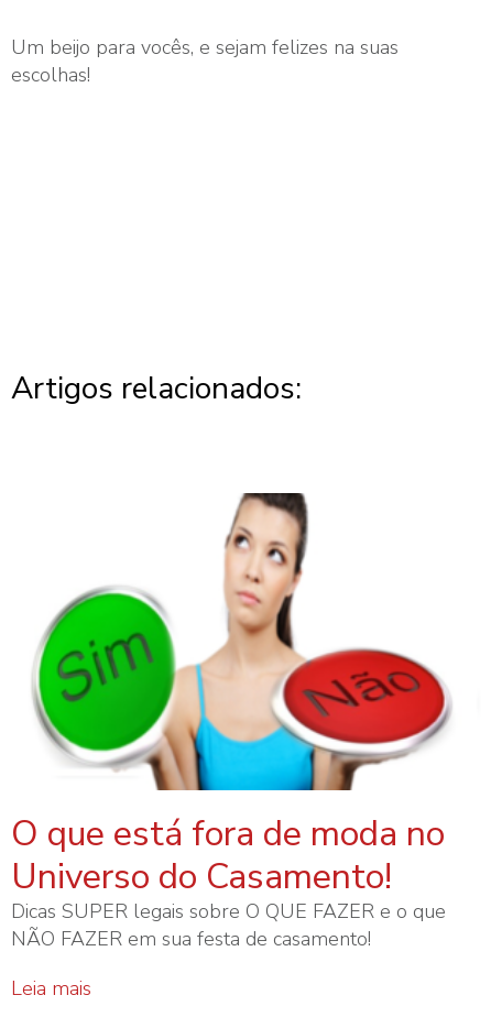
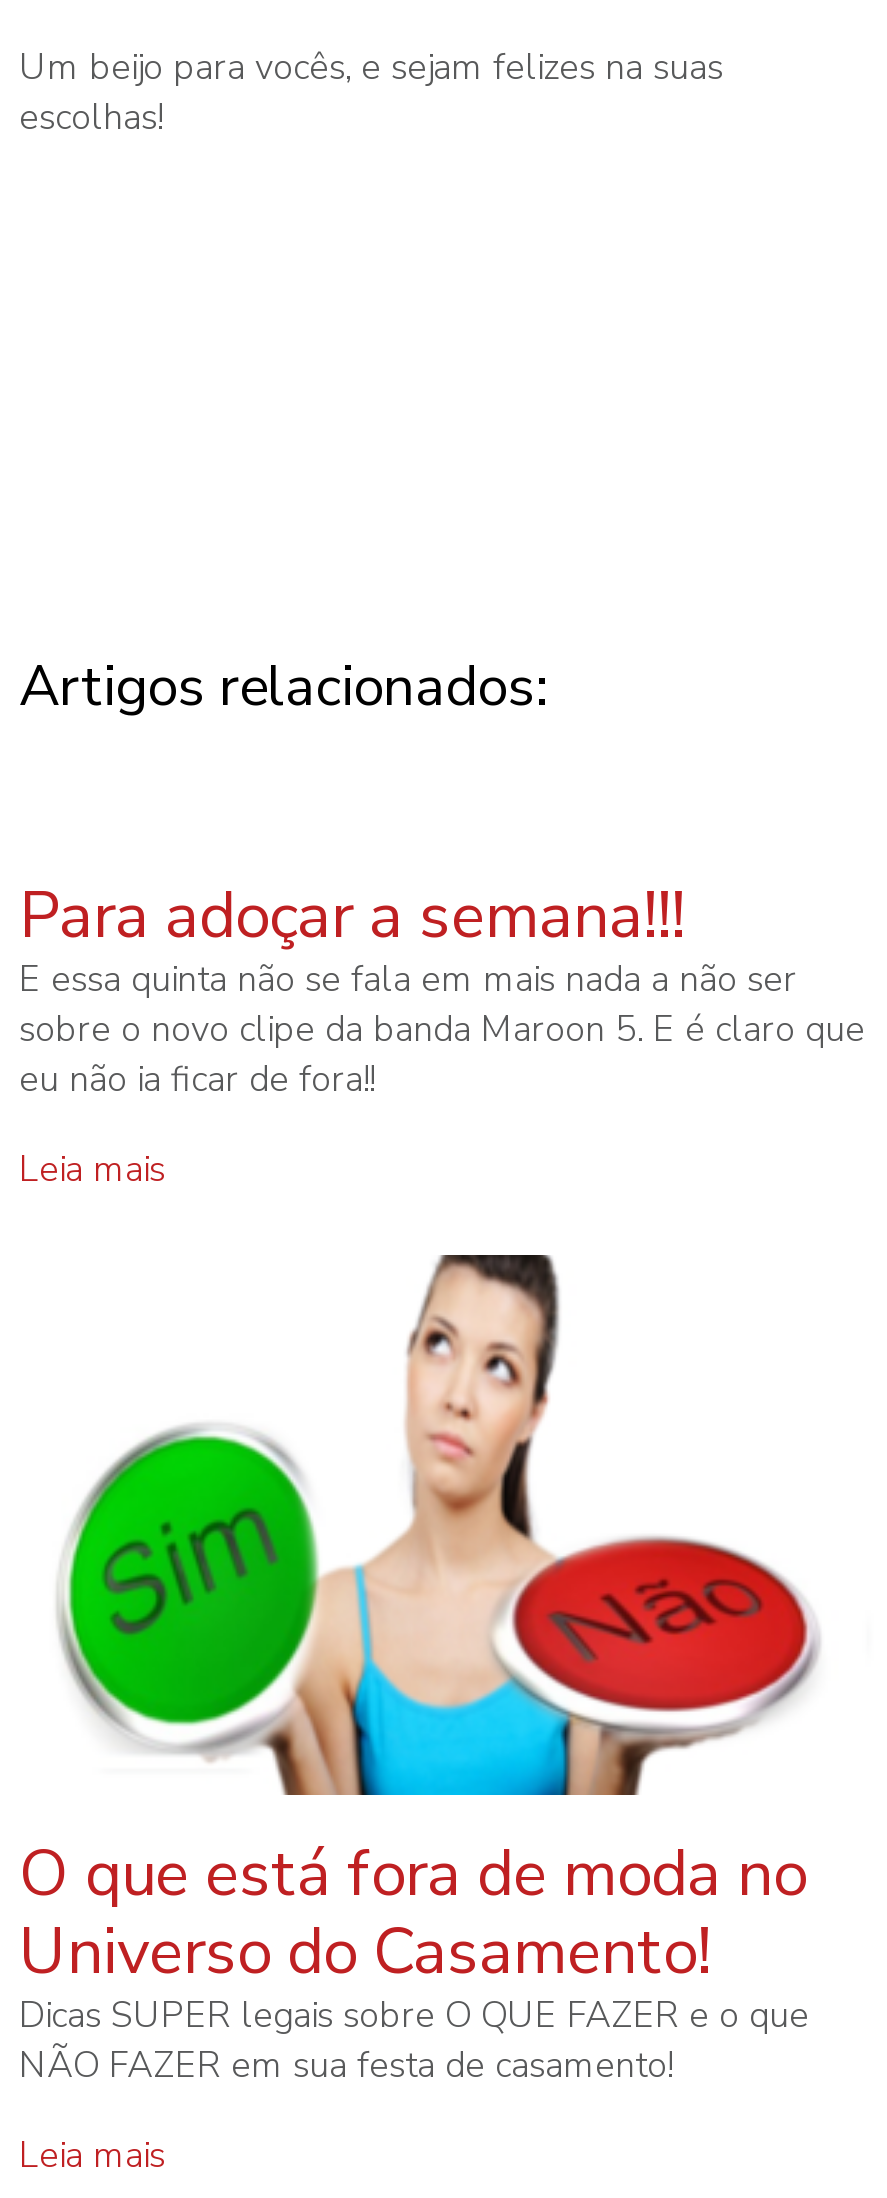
+ Para adoçar a semana!!!
+ E essa quinta não se fala em mais nada a não ser
+ sobre o novo clipe da banda Maroon 5. E é claro que
+ eu não ia ficar de fora!!
+ Leia mais
